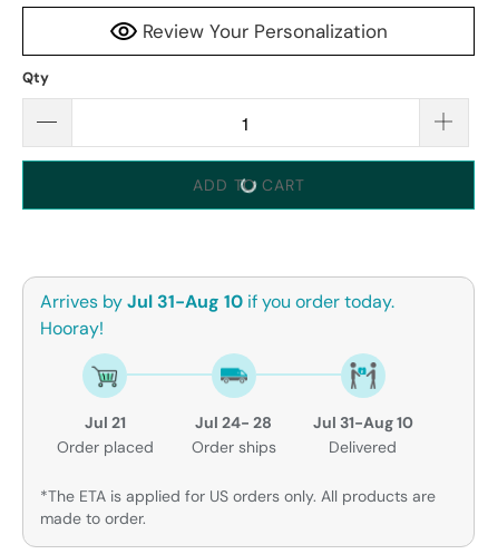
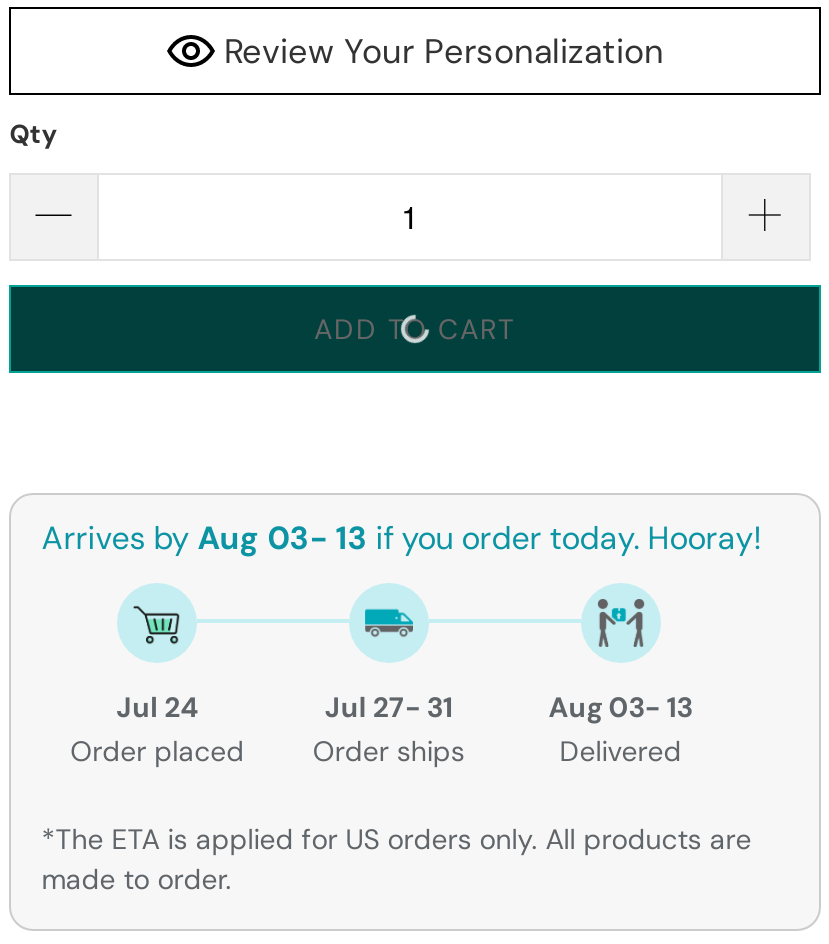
- Arrives by Jul 31-Aug 10 if you order today.
- Hooray!
+ Arrives by Aug 03- 13 if you order today. Hooray!

- Jul 21
+ Jul 24

- Jul 24- 28
+ Jul 27- 31

- Jul 31-Aug 10
+ Aug 03- 13
